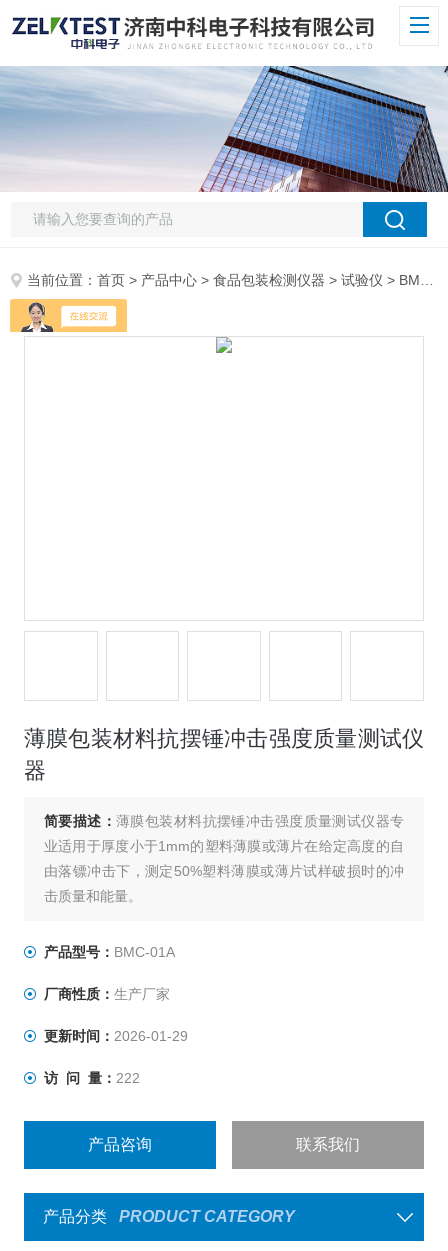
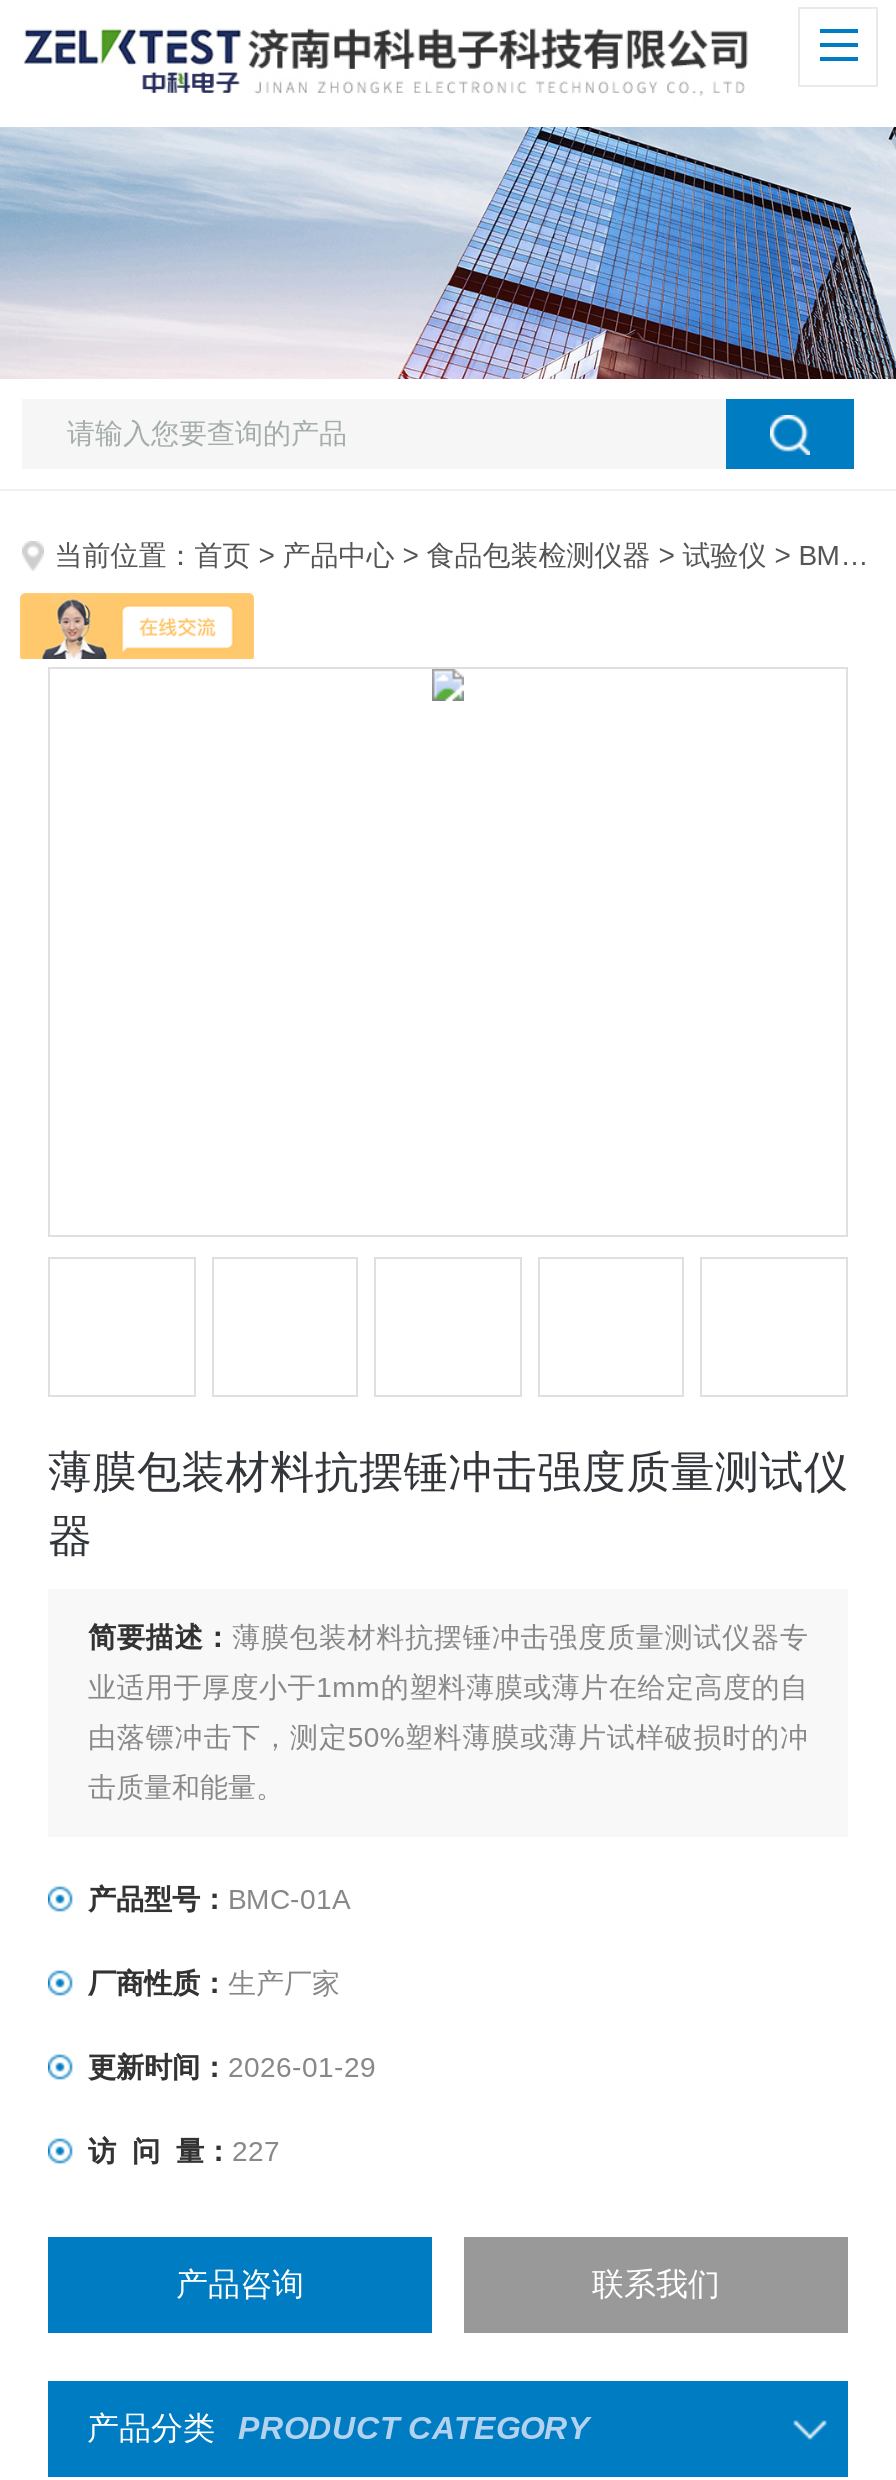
- 访 问 量：222
+ 访 问 量：227
